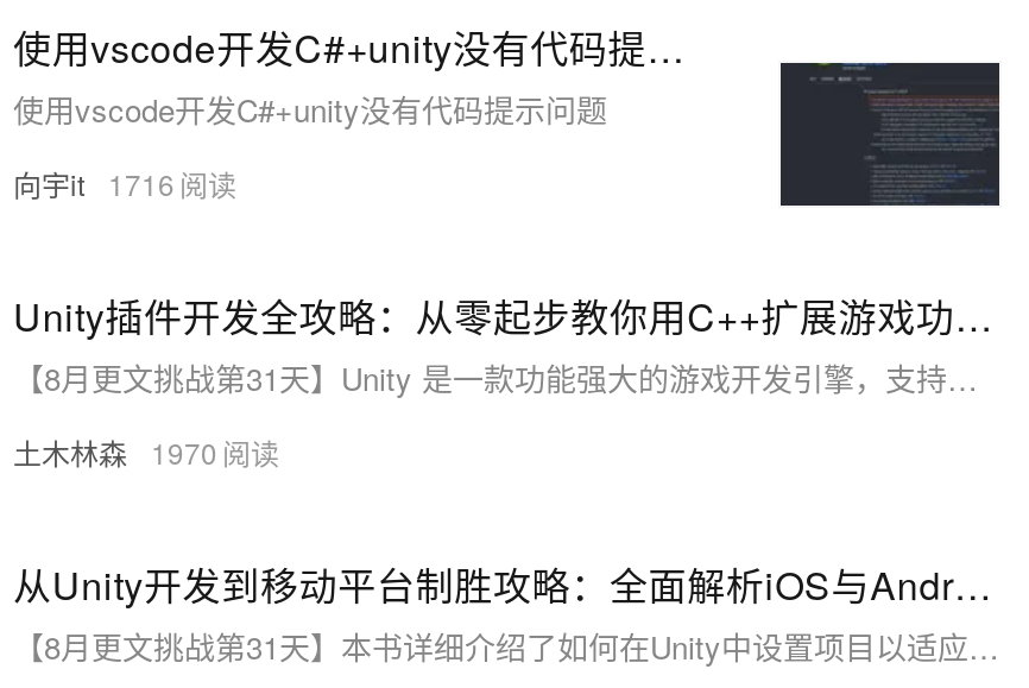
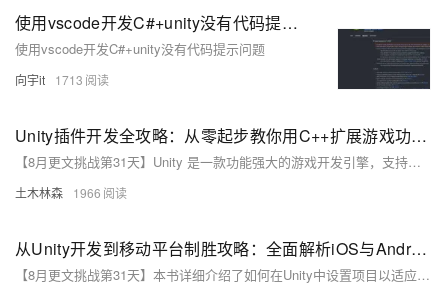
- 向宇it 1716
+ 向宇it 1713

- 土木林森 1970
+ 土木林森 1966
